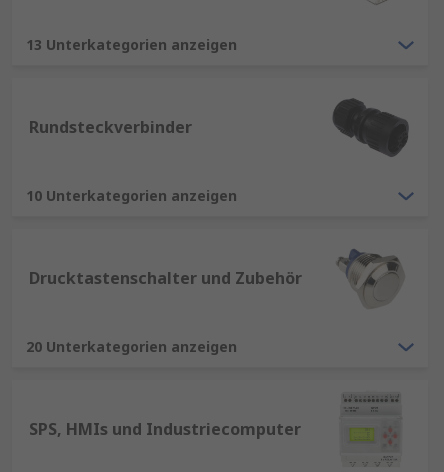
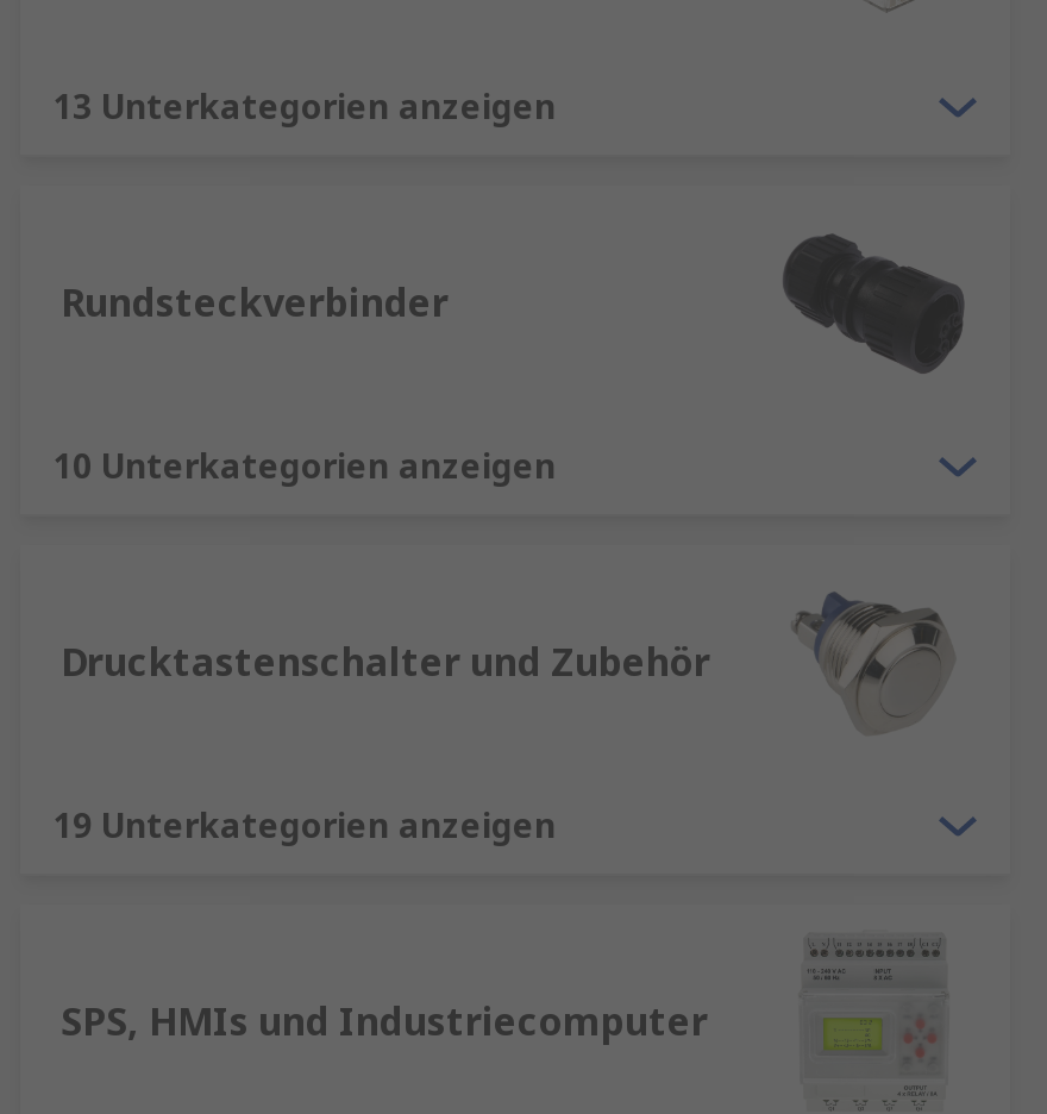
- 20 Unterkategorien anzeigen
+ 19 Unterkategorien anzeigen
